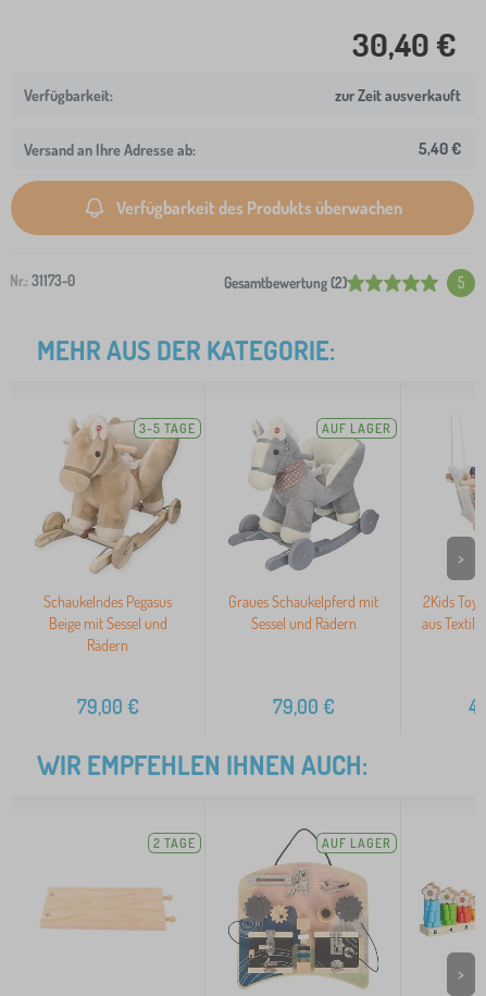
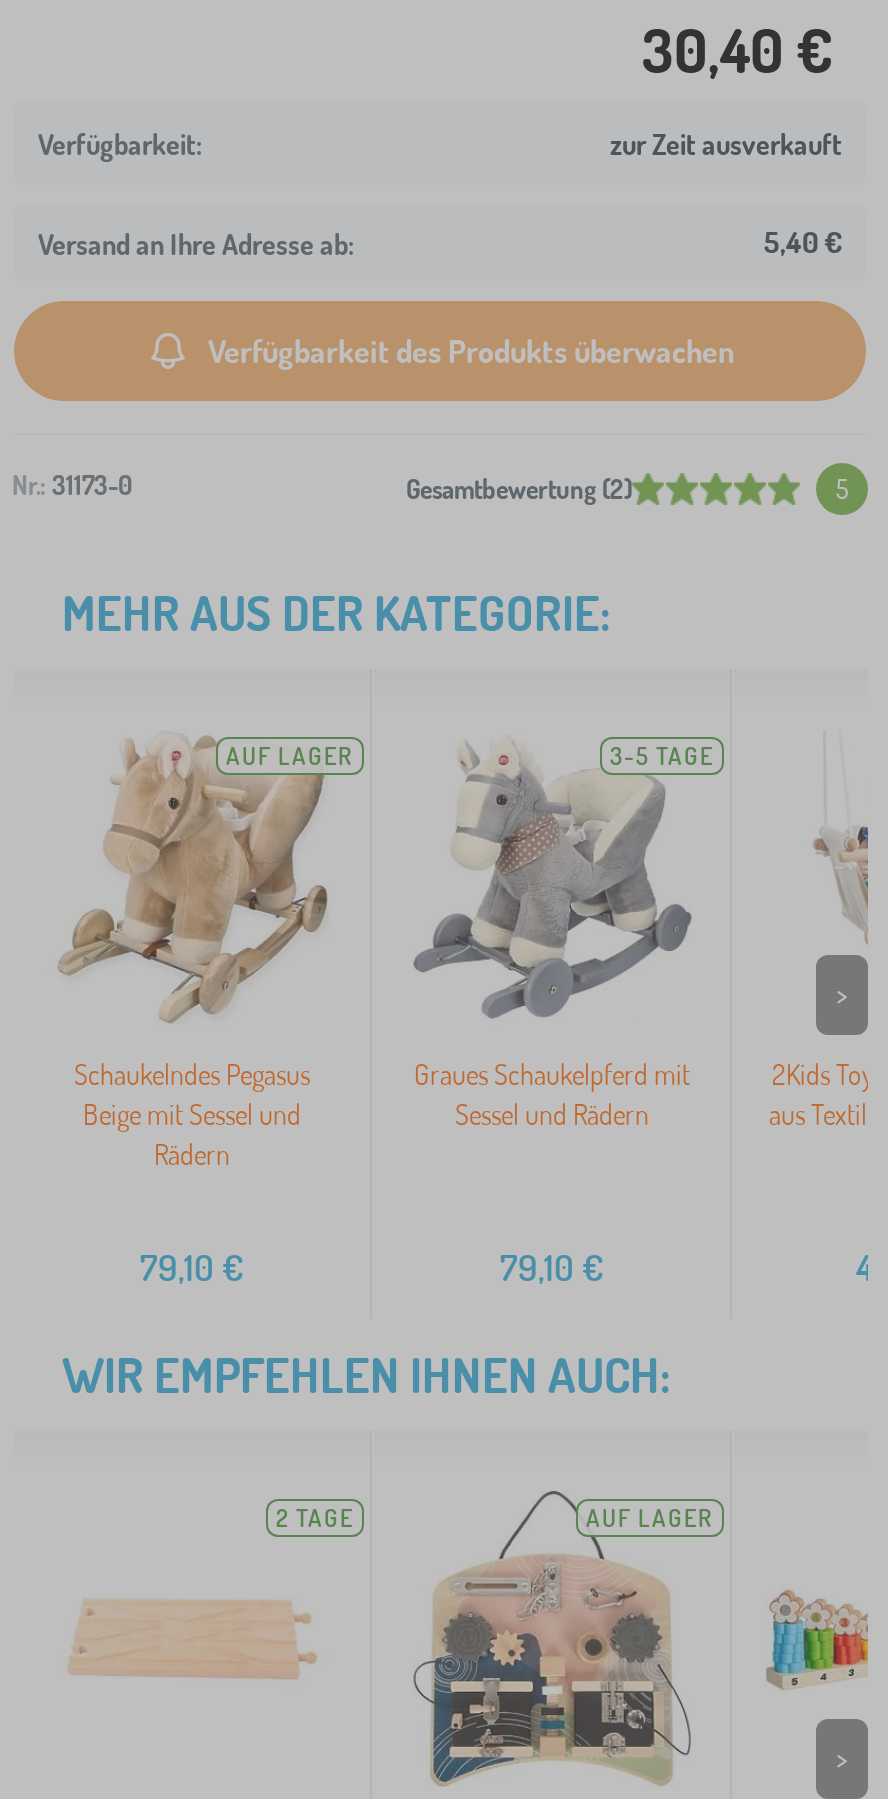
- 3-5 TAGE
+ AUF LAGER

- AUF LAGER
+ 3-5 TAGE

- 79,00 €
+ 79,10 €

- 79,00 €
+ 79,10 €
